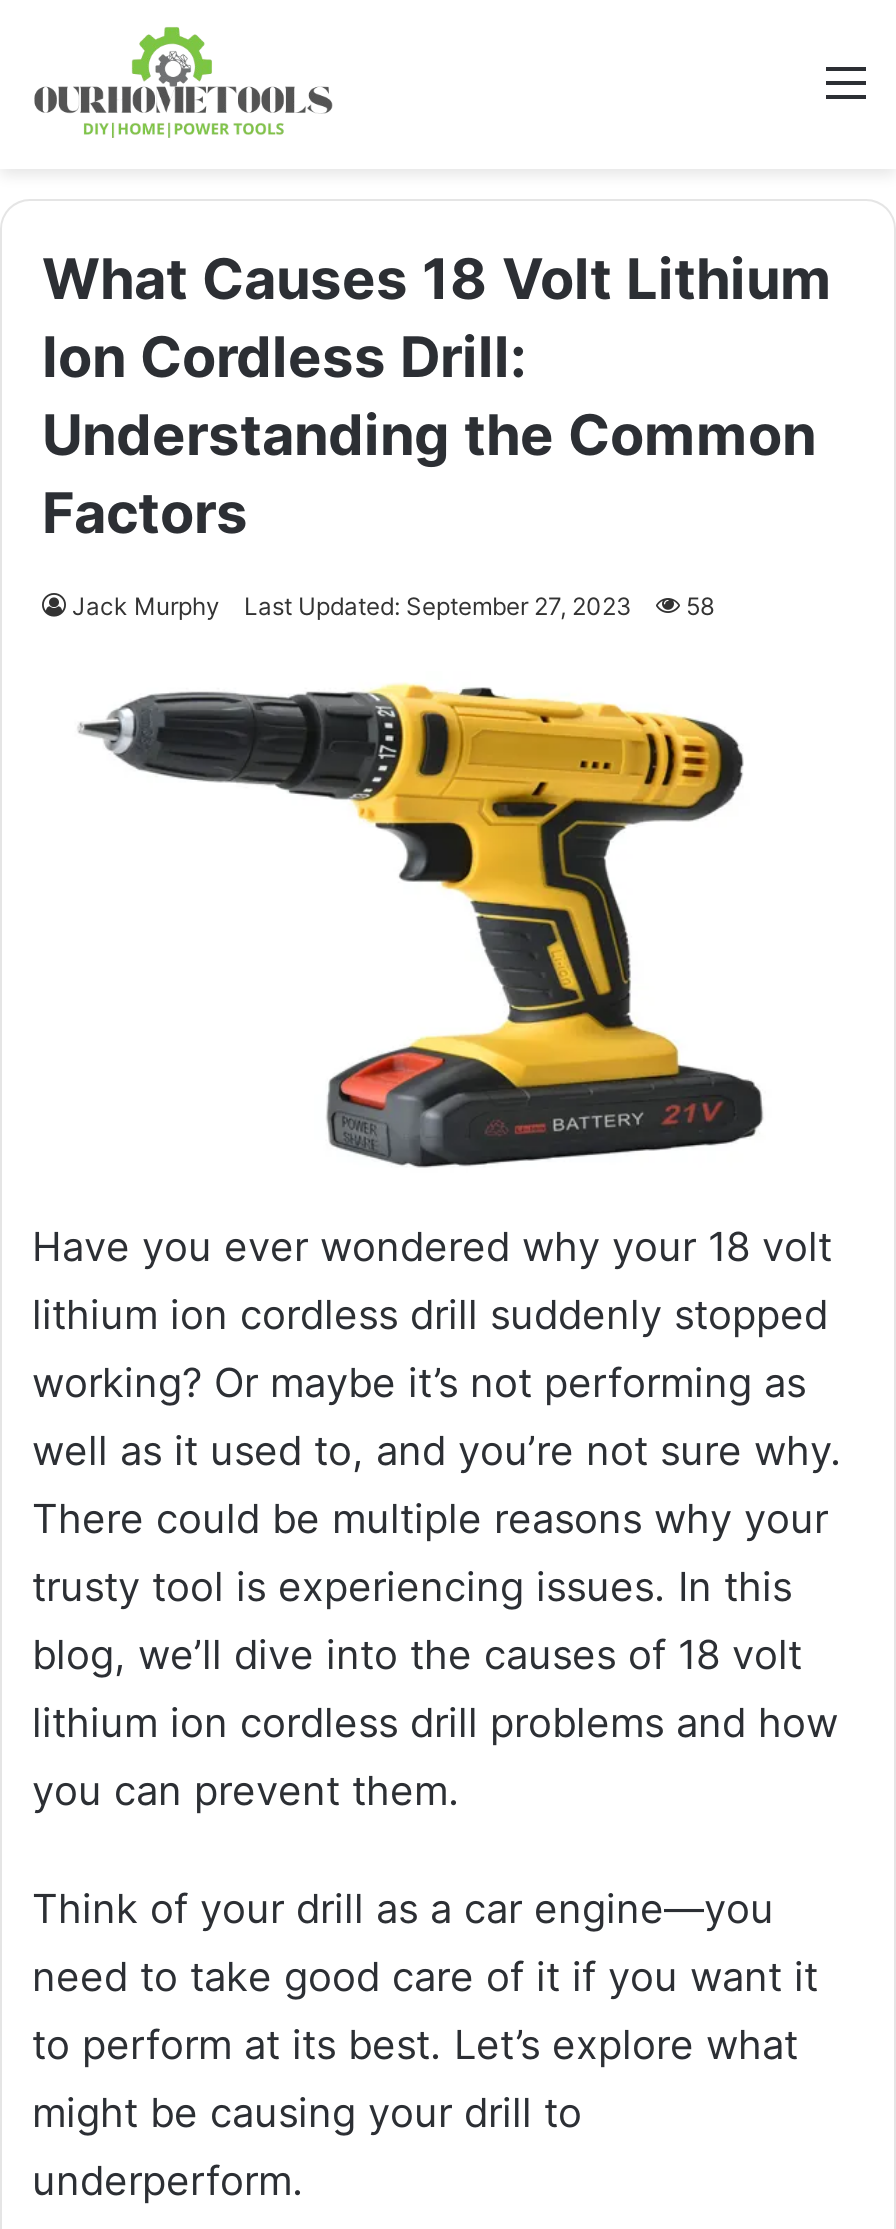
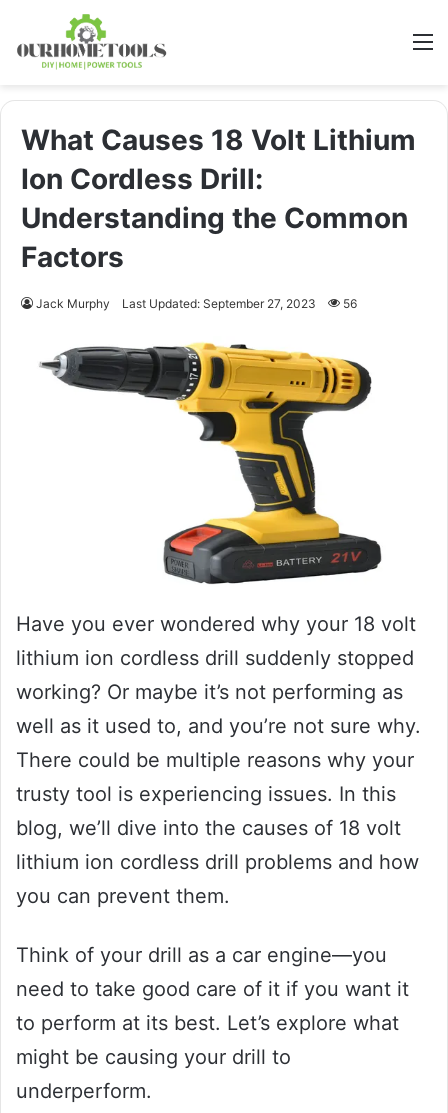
- Jack Murphy Last Updated: September 27, 2023 58
+ Jack Murphy Last Updated: September 27, 2023 56
